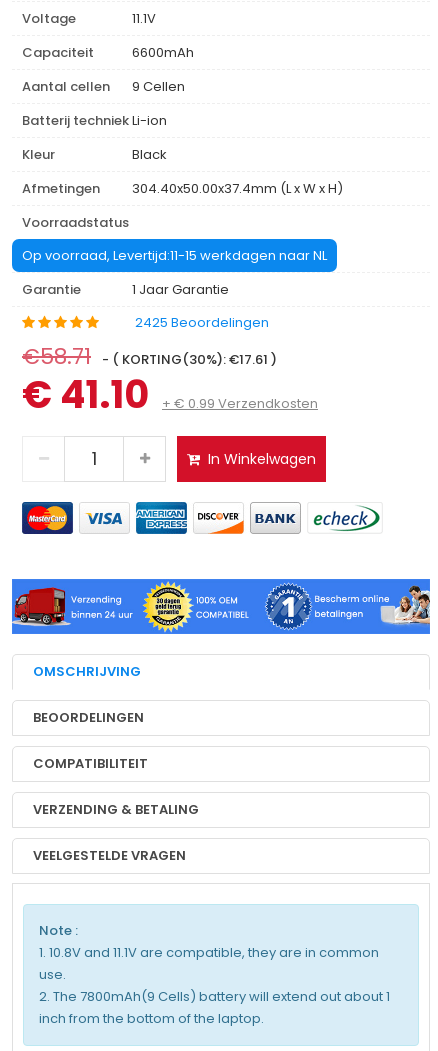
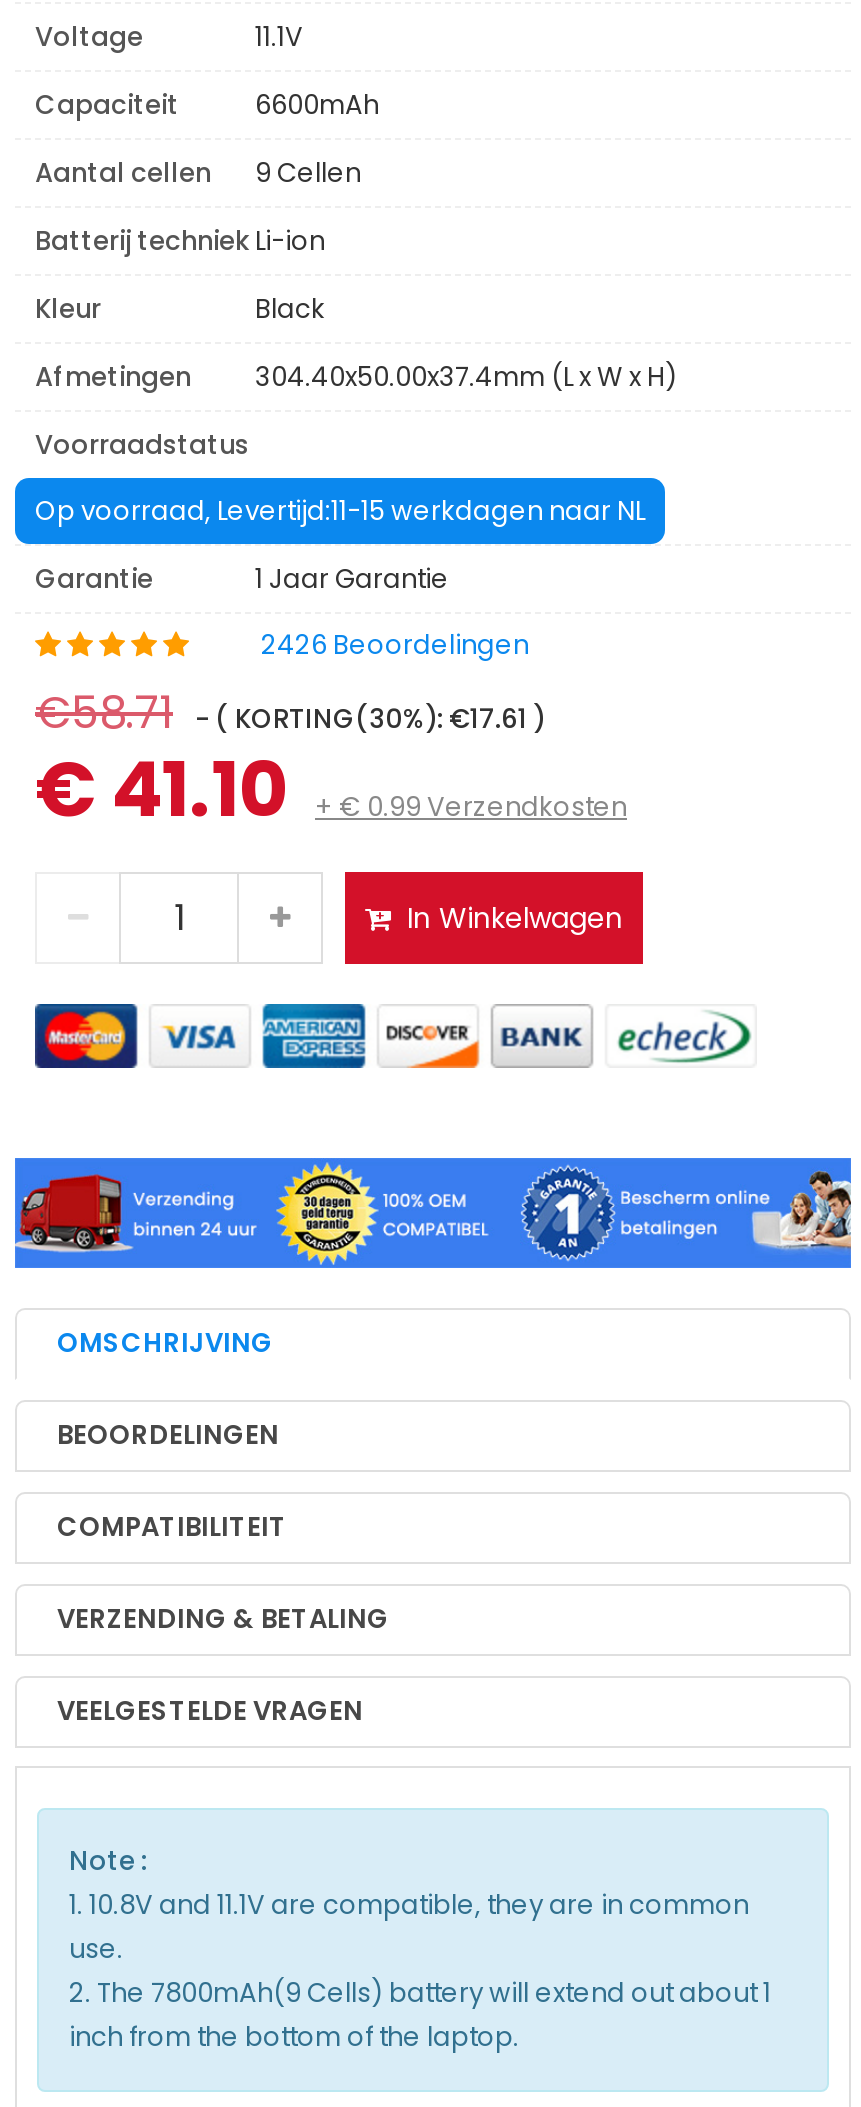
- 2425 Beoordelingen
+ 2426 Beoordelingen
